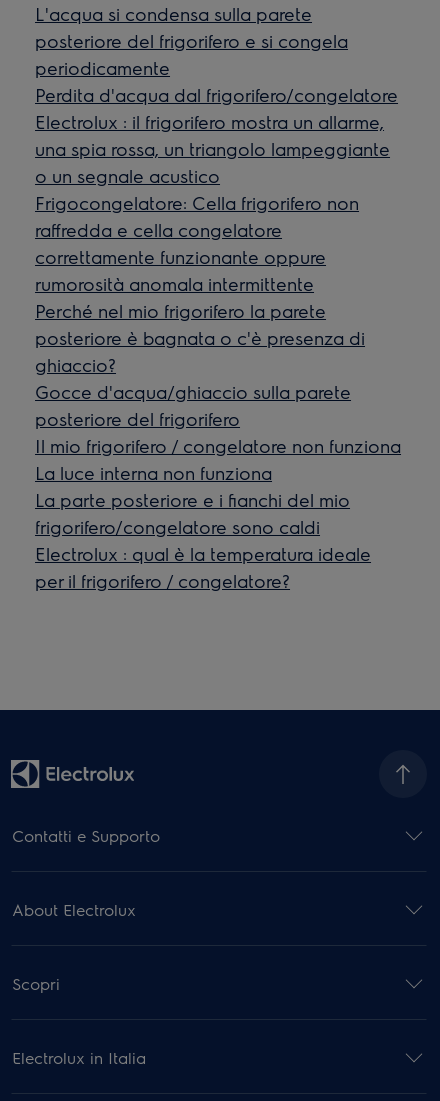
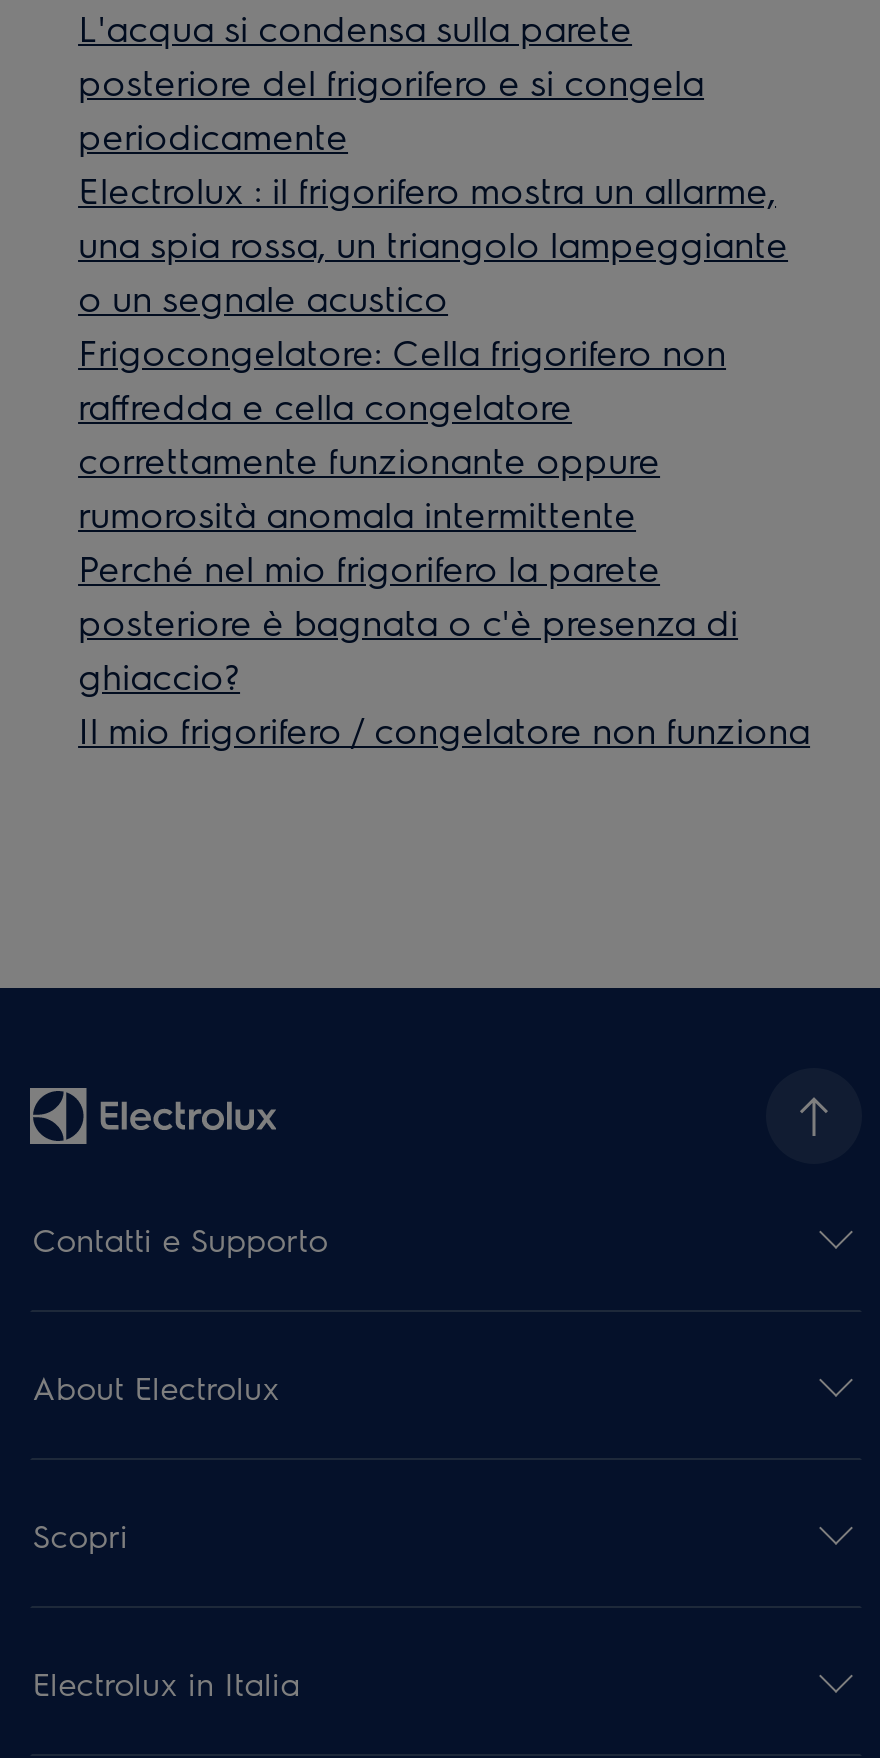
- Perdita d'acqua dal frigorifero/congelatore

- Gocce d'acqua/ghiaccio sulla parete
- posteriore del frigorifero

- La luce interna non funziona
- La parte posteriore e i fianchi del mio
- frigorifero/congelatore sono caldi
- Electrolux : qual è la temperatura ideale
- per il frigorifero / congelatore?
